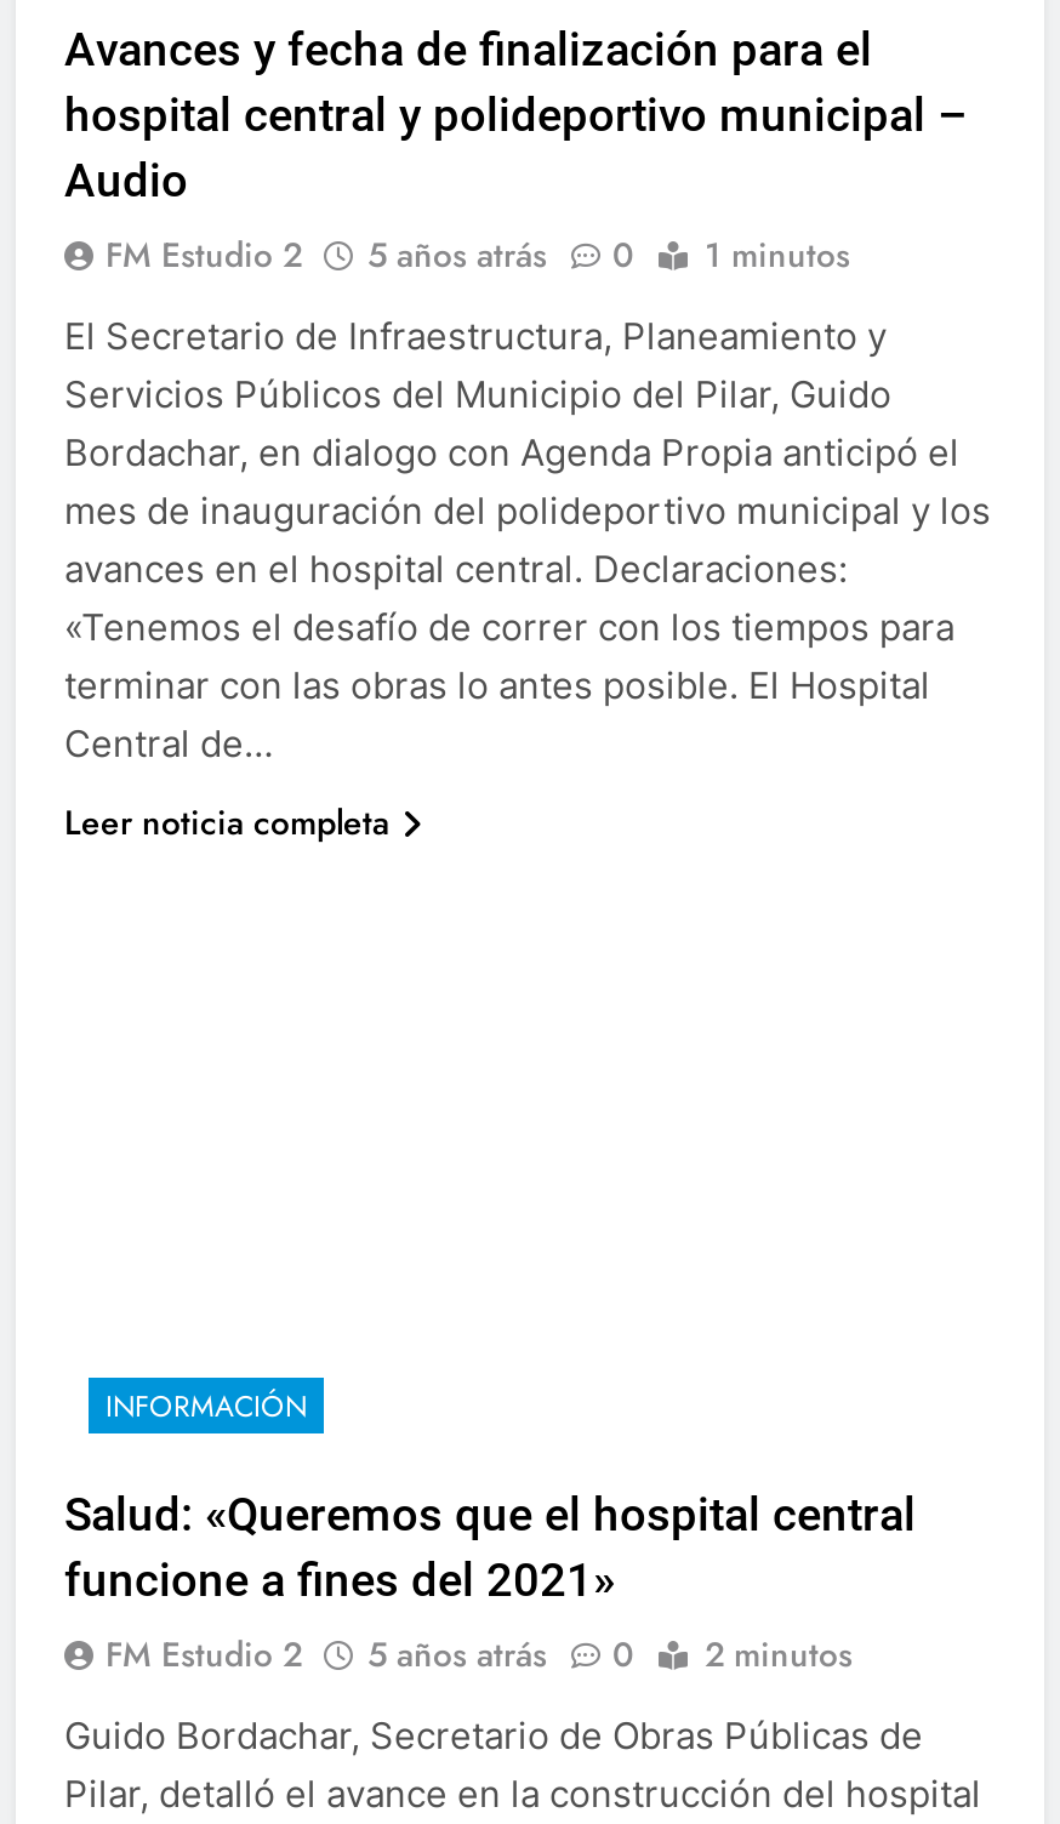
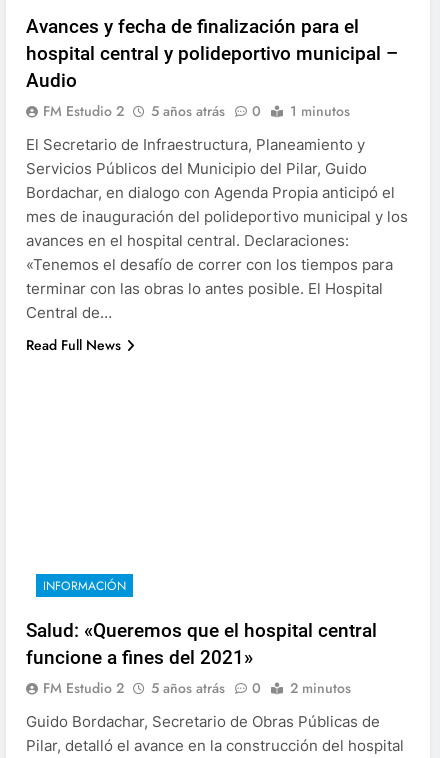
- Leer noticia completa
+ Read Full News
